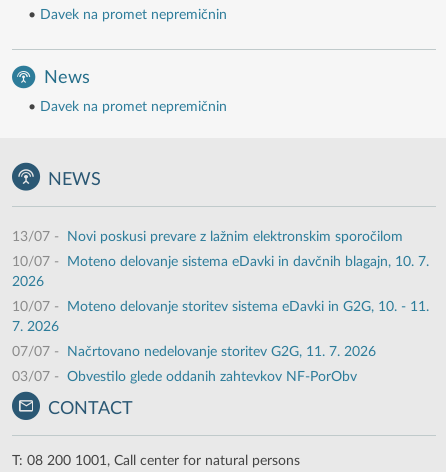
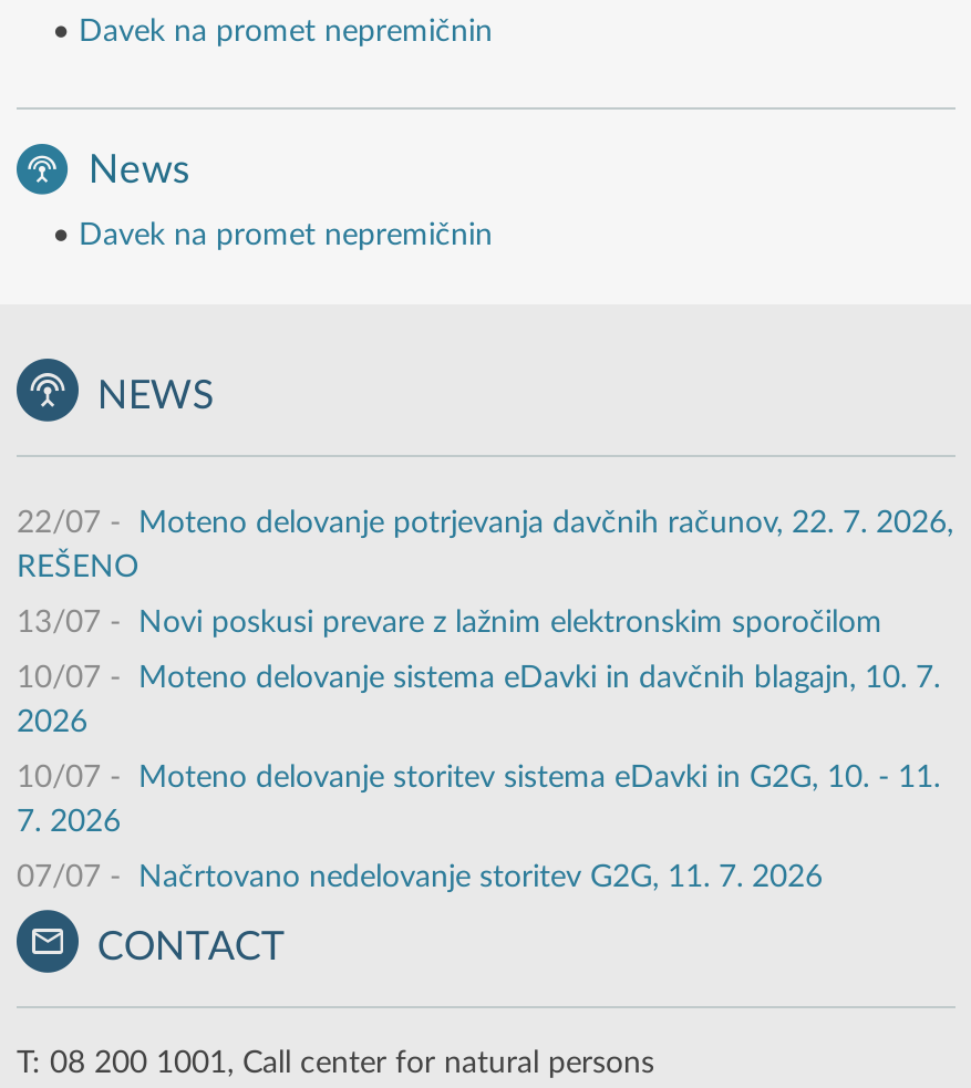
+ 22/07 - Moteno delovanje potrjevanja davčnih računov, 22. 7. 2026,
+ REŠENO

moved down: 13/07 - Novi poskusi prevare z lažnim elektronskim sporočilom | 10/07 - Moteno delovanje sistema eDavki in davčnih blagajn, 10. 7. | 2026 | 10/07 - Moteno delovanje storitev sistema eDavki in G2G, 10. - 11. | 7. 2026 | 07/07 - Načrtovano nedelovanje storitev G2G, 11. 7. 2026

- 03/07 - Obvestilo glede oddanih zahtevkov NF-PorObv
